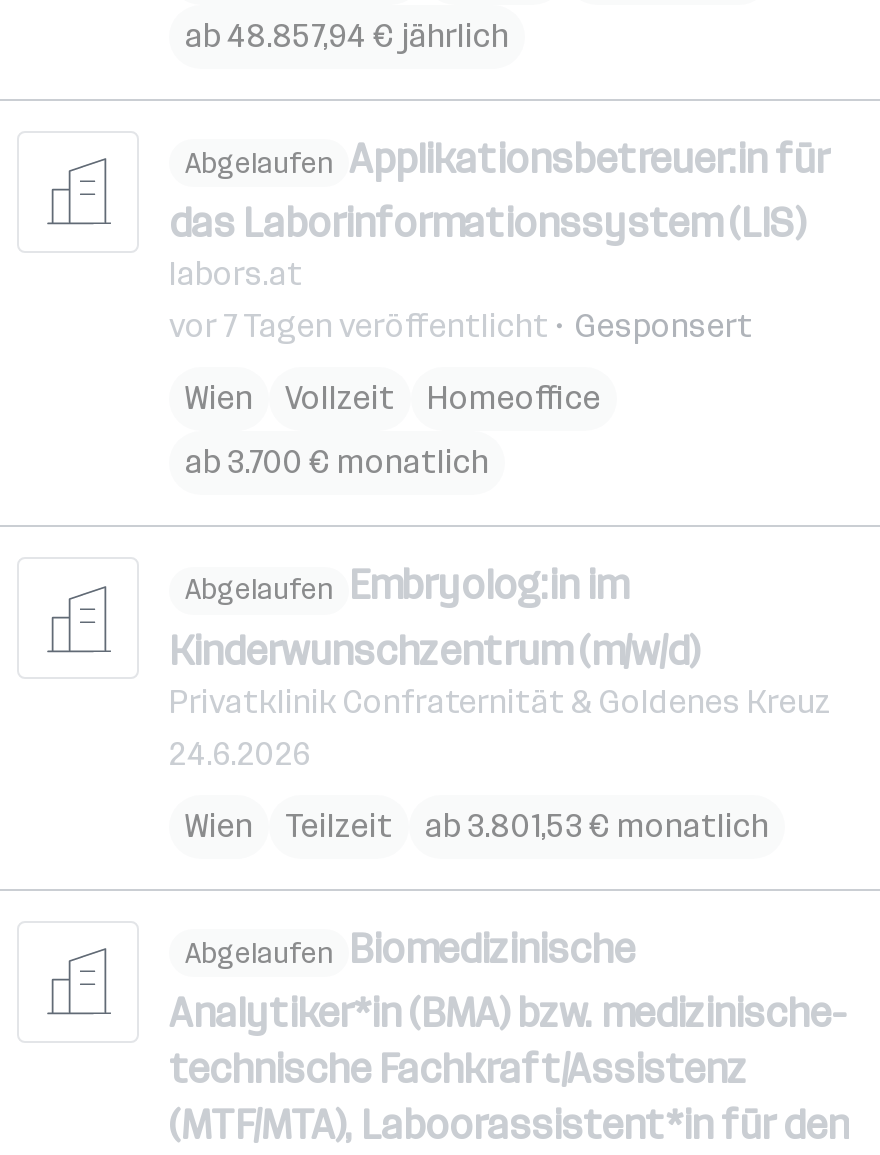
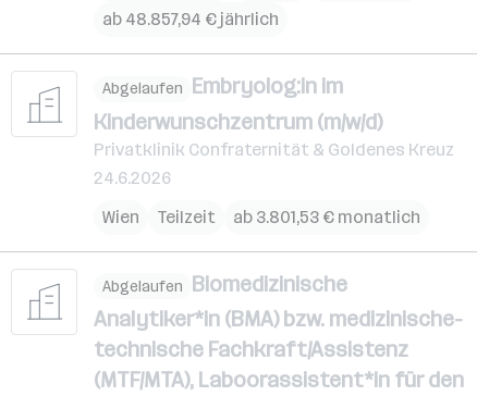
- Abgelaufen Applikationsbetreuer:in für
- das Laborinformationssystem (LIS)
- labors.at
- vor 7 Tagen veröffentlicht
- Gesponsert
- Wien
- Vollzeit
- Homeoffice
- ab 3.700 € monatlich
